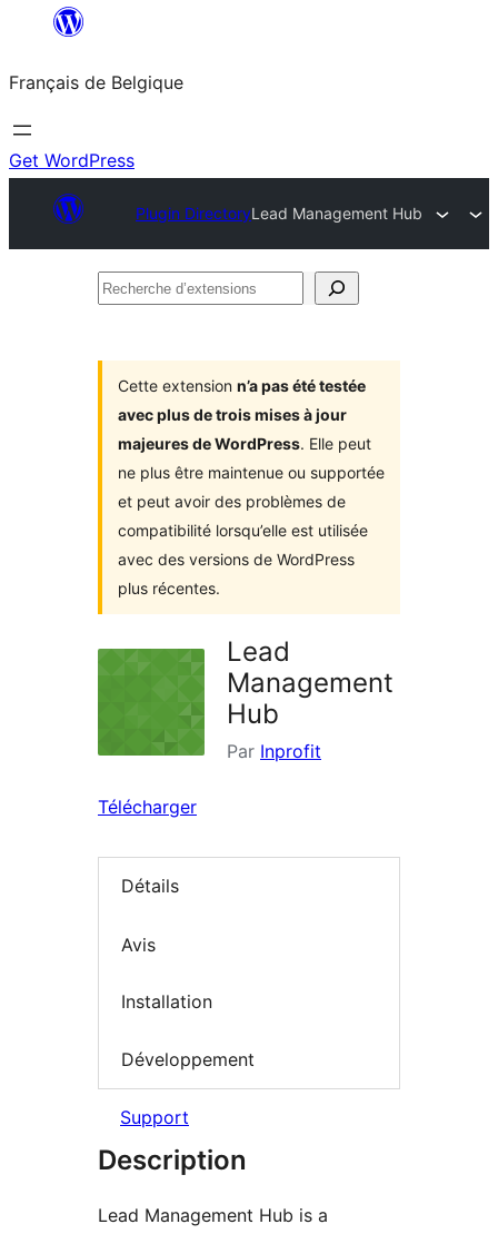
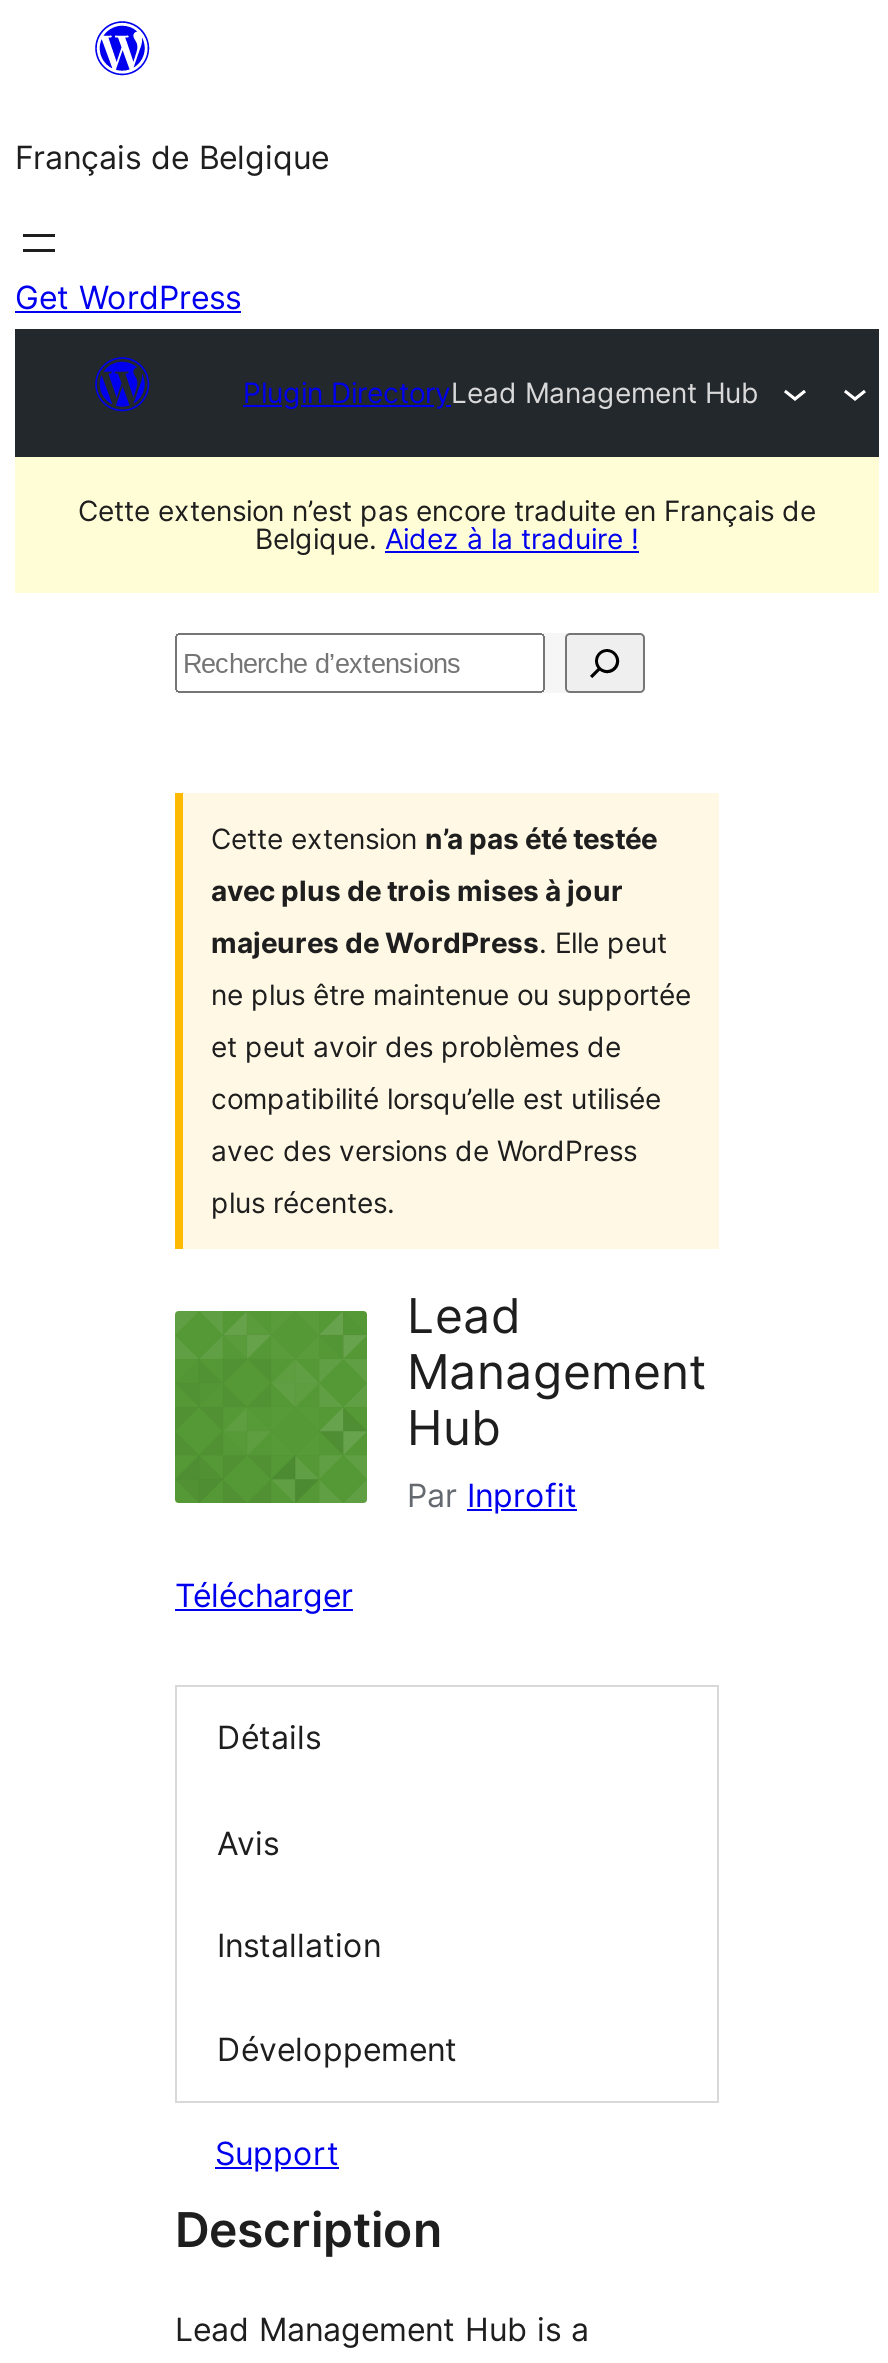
+ [image]
+ Cette extension n’est pas encore traduite en Français de
+ Belgique.Aidez à la traduire !
